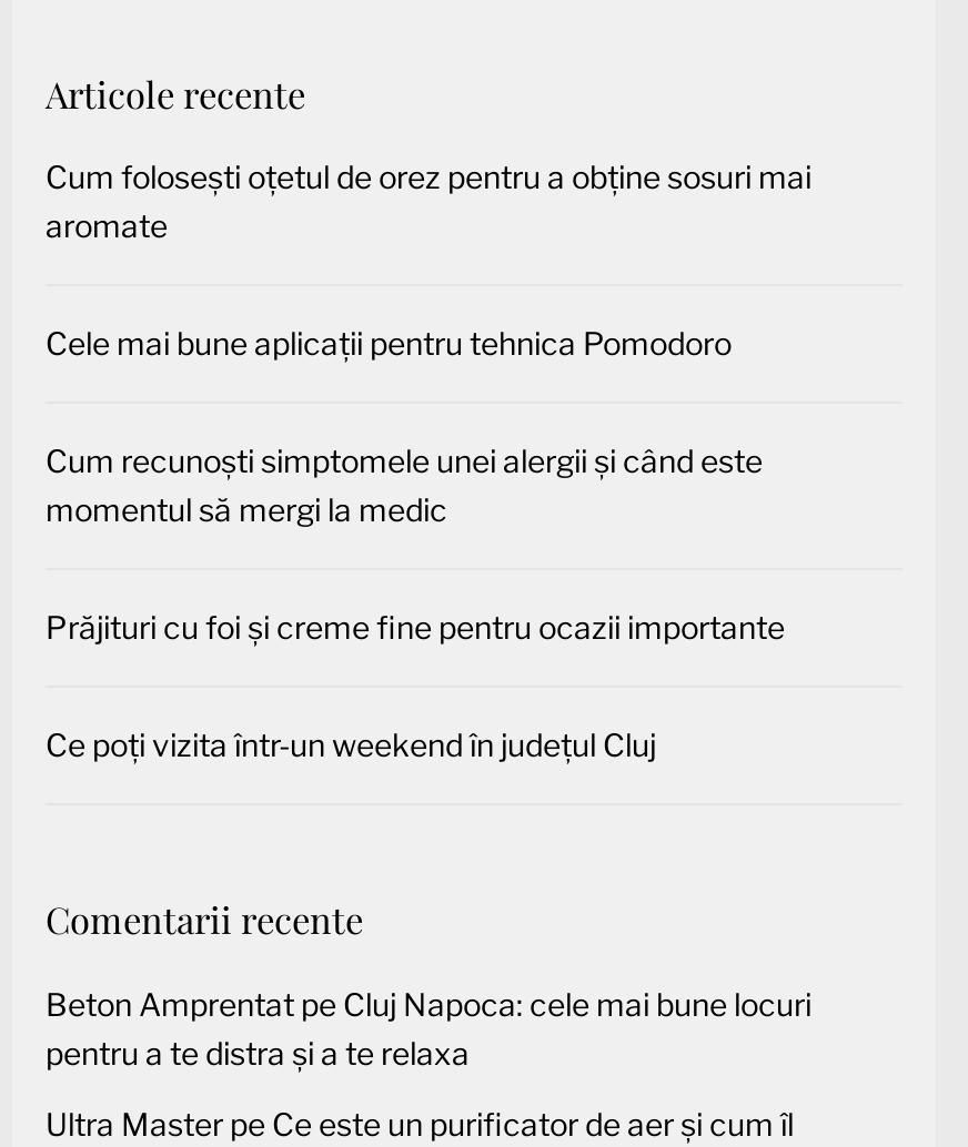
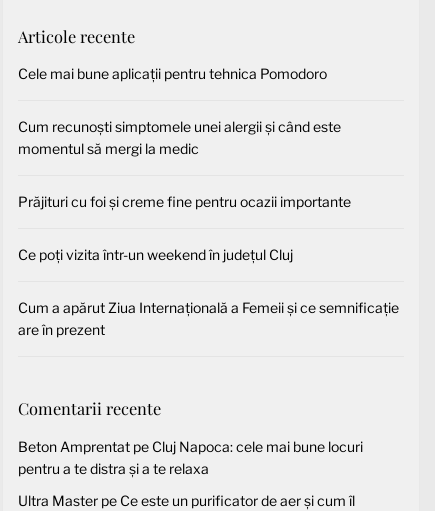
- Cum folosești oțetul de orez pentru a obține sosuri mai
- aromate

moved up: Cele mai bune aplicații pentru tehnica Pomodoro | Cum recunoști simptomele unei alergii și când este | momentul să mergi la medic | Prăjituri cu foi și creme fine pentru ocazii importante | Ce poți vizita într-un weekend în județul Cluj

+ Cum a apărut Ziua Internațională a Femeii și ce semnificație
+ are în prezent
